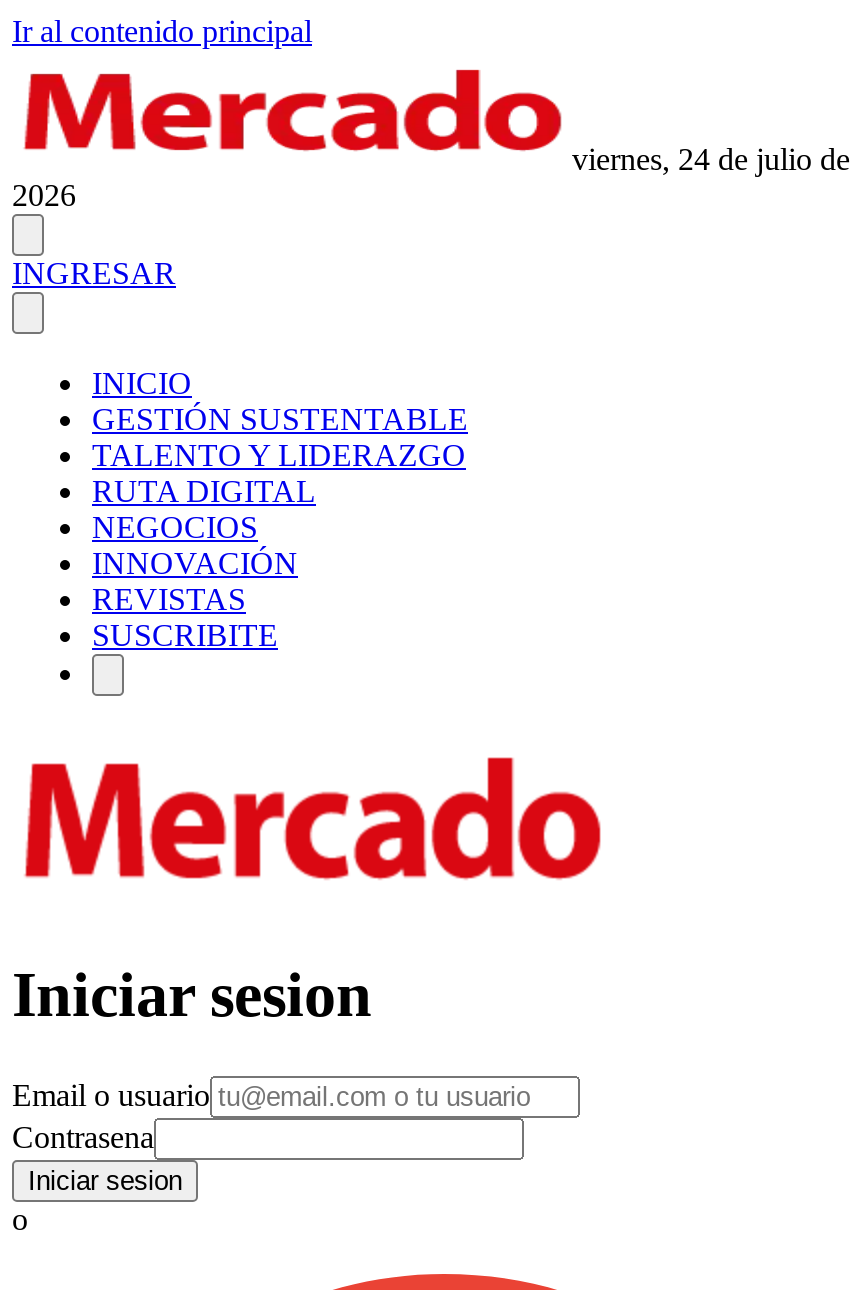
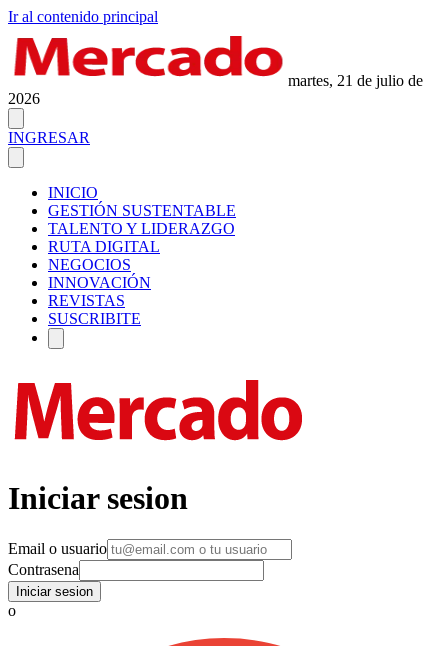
- viernes, 24 de julio de
+ martes, 21 de julio de
